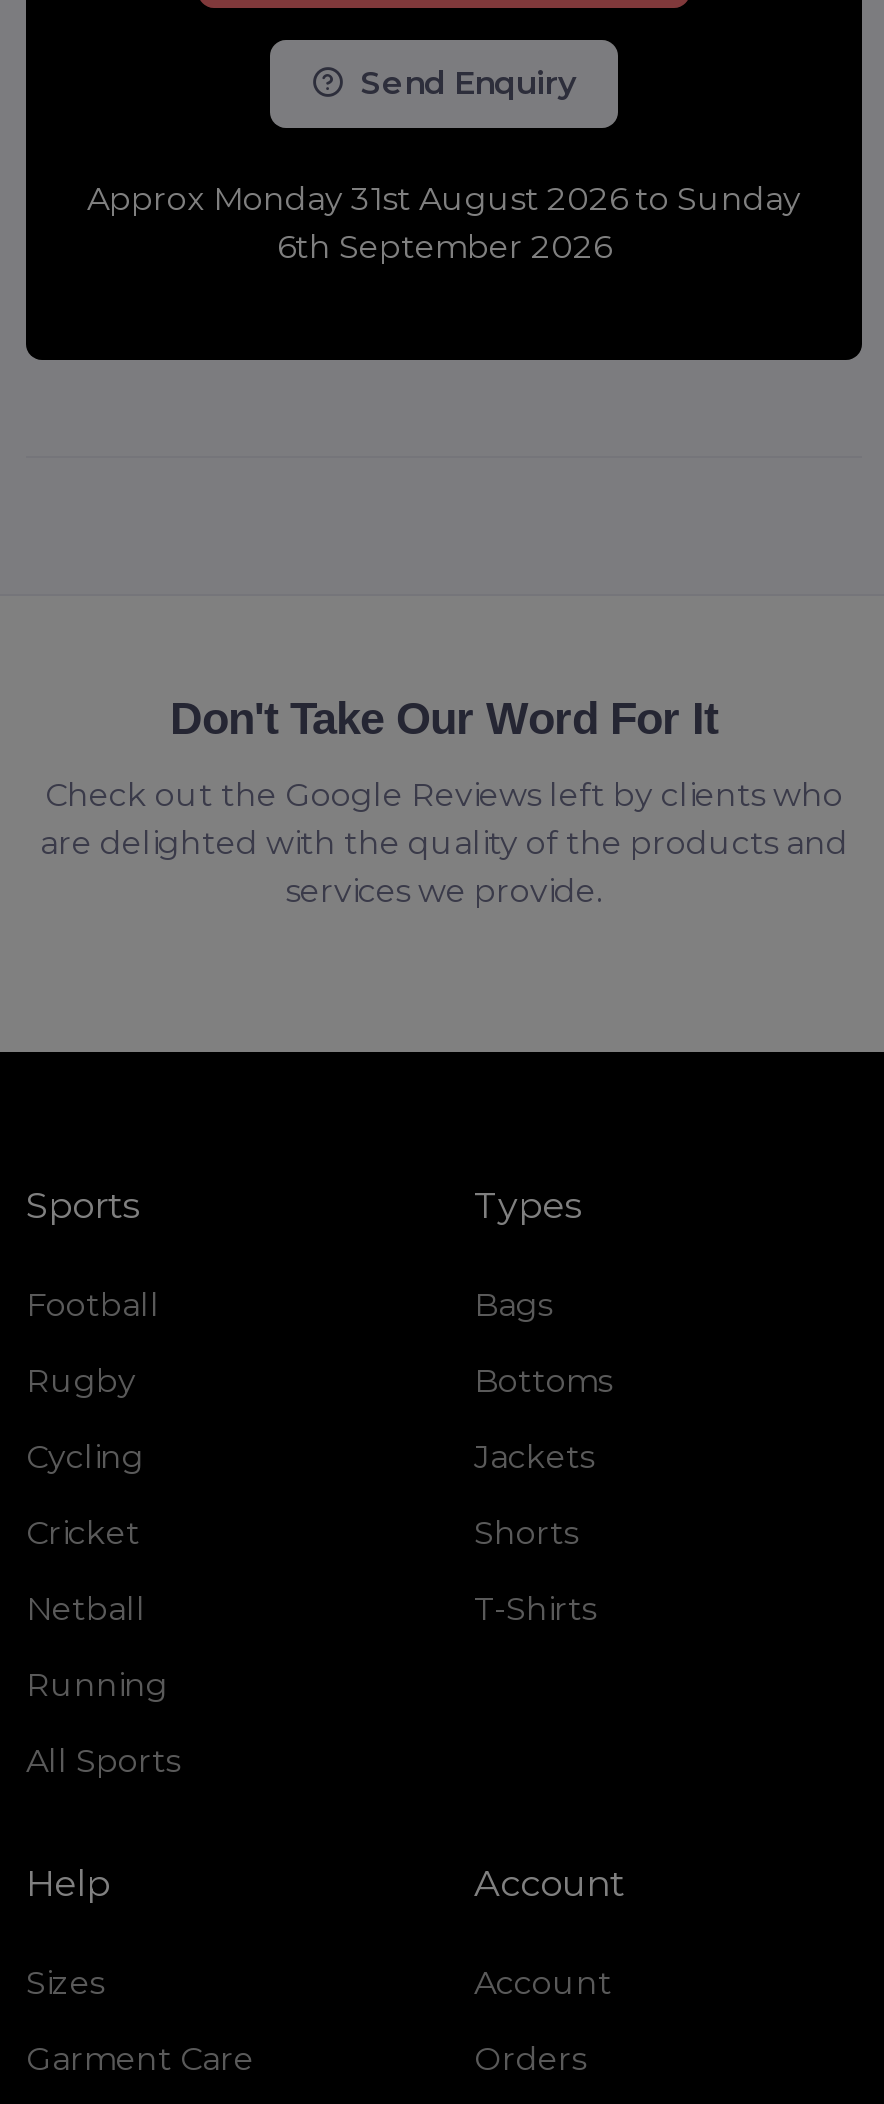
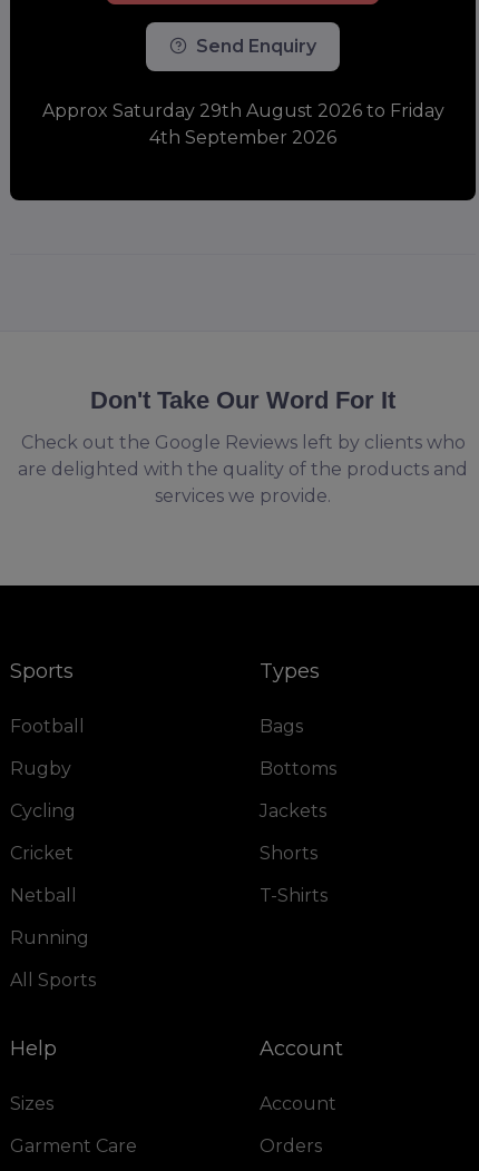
- Approx Monday 31st August 2026 to Sunday
+ Approx Saturday 29th August 2026 to Friday

- 6th September 2026
+ 4th September 2026
